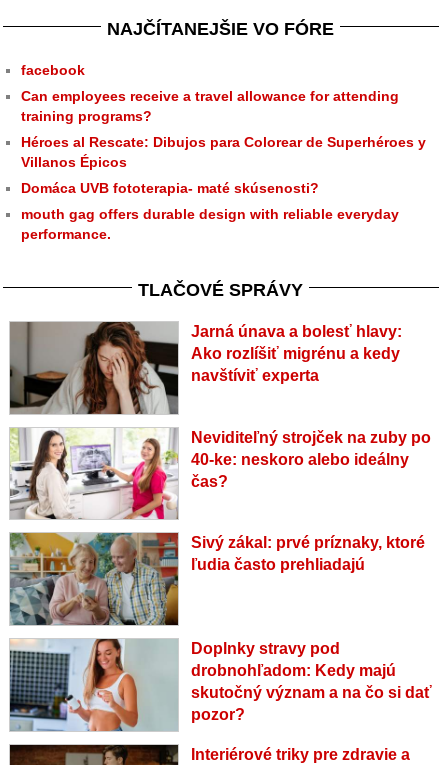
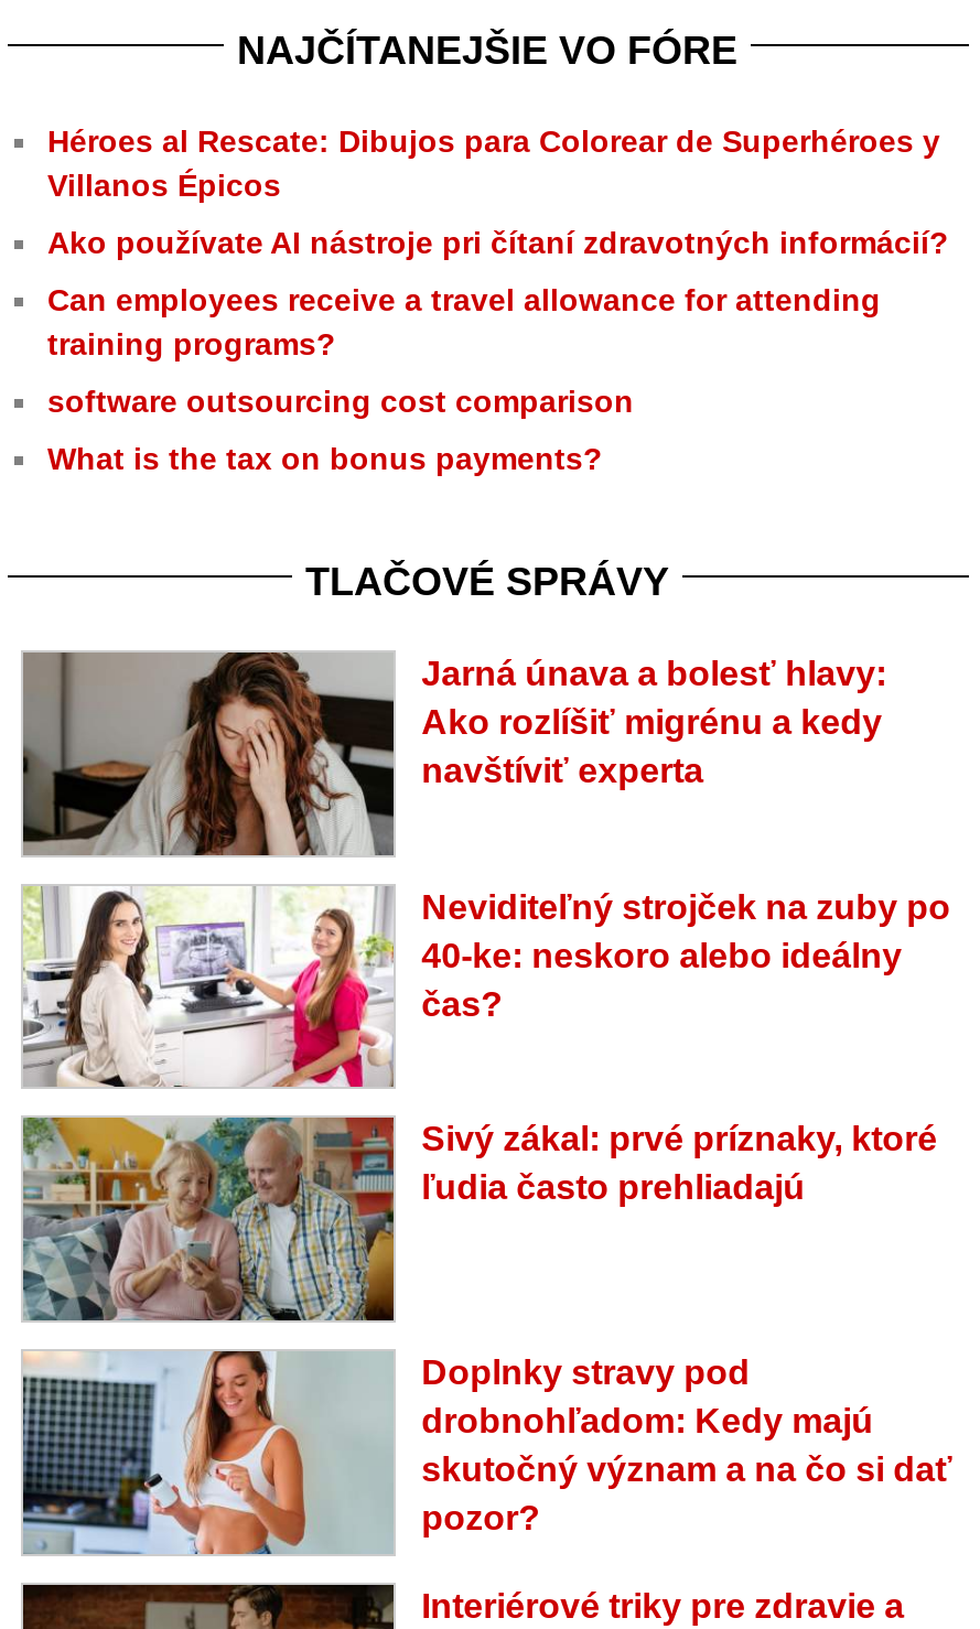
- facebook
+ Ako používate AI nástroje pri čítaní zdravotných informácií?

moved down: Can employees receive a travel allowance for attending | training programs?

moved up: Héroes al Rescate: Dibujos para Colorear de Superhéroes y | Villanos Épicos

- Domáca UVB fototerapia- maté skúsenosti?
- mouth gag offers durable design with reliable everyday
- performance.
+ software outsourcing cost comparison
+ What is the tax on bonus payments?
